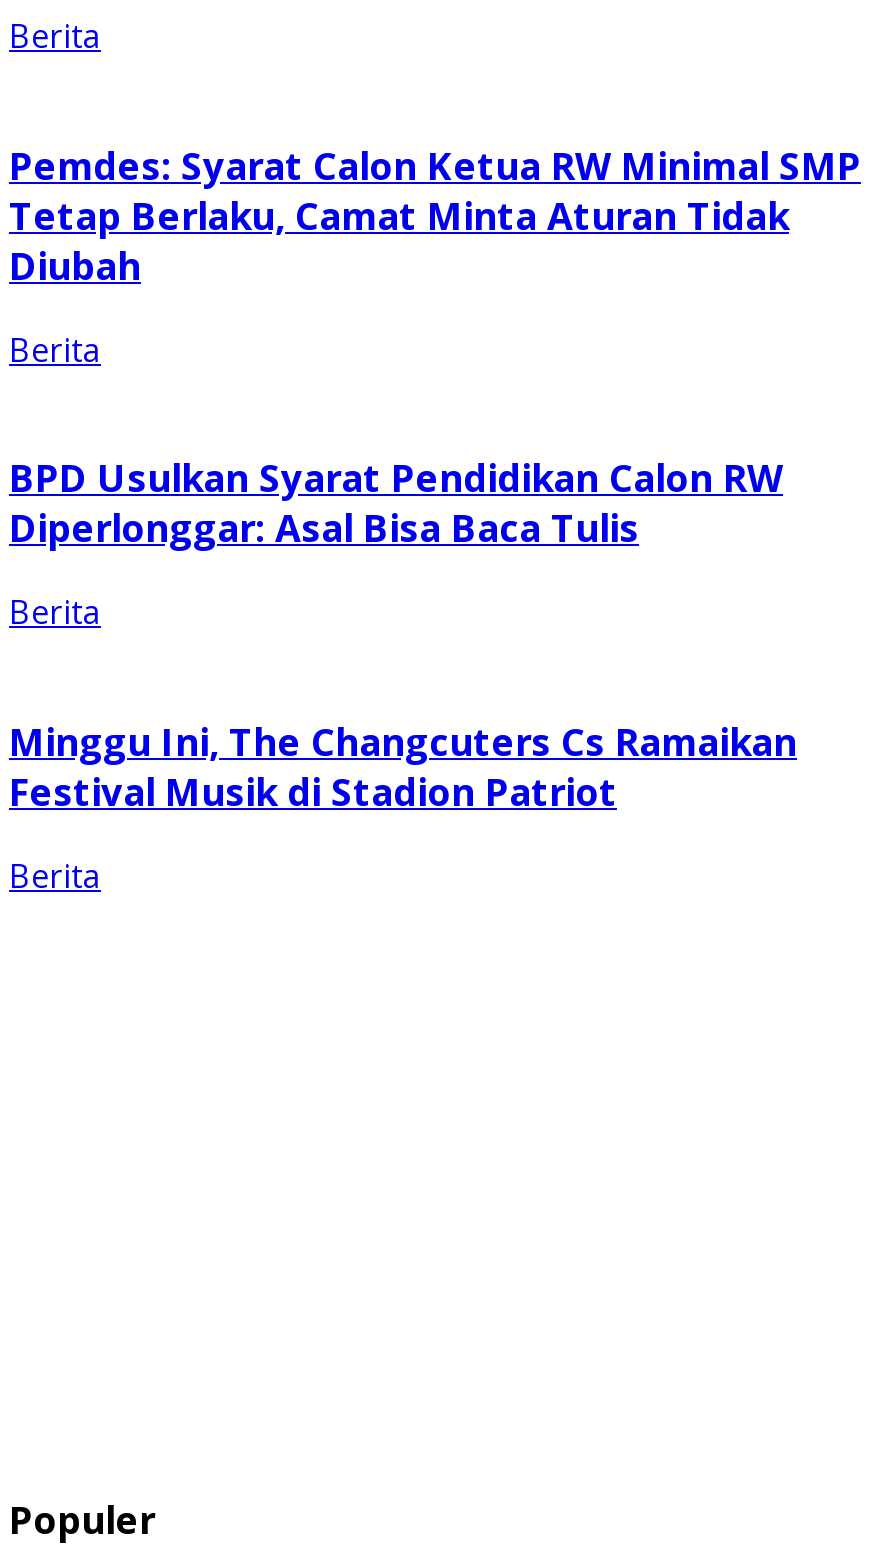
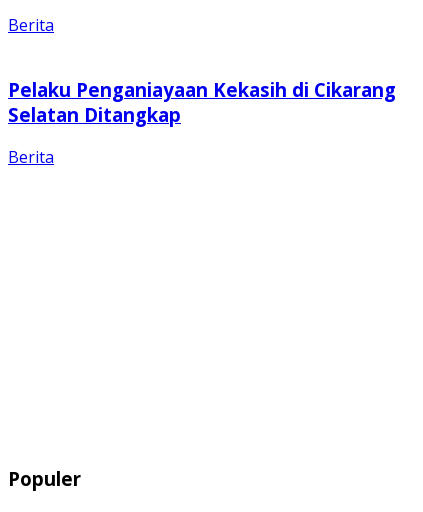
- Pemdes: Syarat Calon Ketua RW Minimal SMP
- Tetap Berlaku, Camat Minta Aturan Tidak
- Diubah
- Berita
- BPD Usulkan Syarat Pendidikan Calon RW
- Diperlonggar: Asal Bisa Baca Tulis
- Berita
- Minggu Ini, The Changcuters Cs Ramaikan
- Festival Musik di Stadion Patriot
+ Pelaku Penganiayaan Kekasih di Cikarang
+ Selatan Ditangkap
